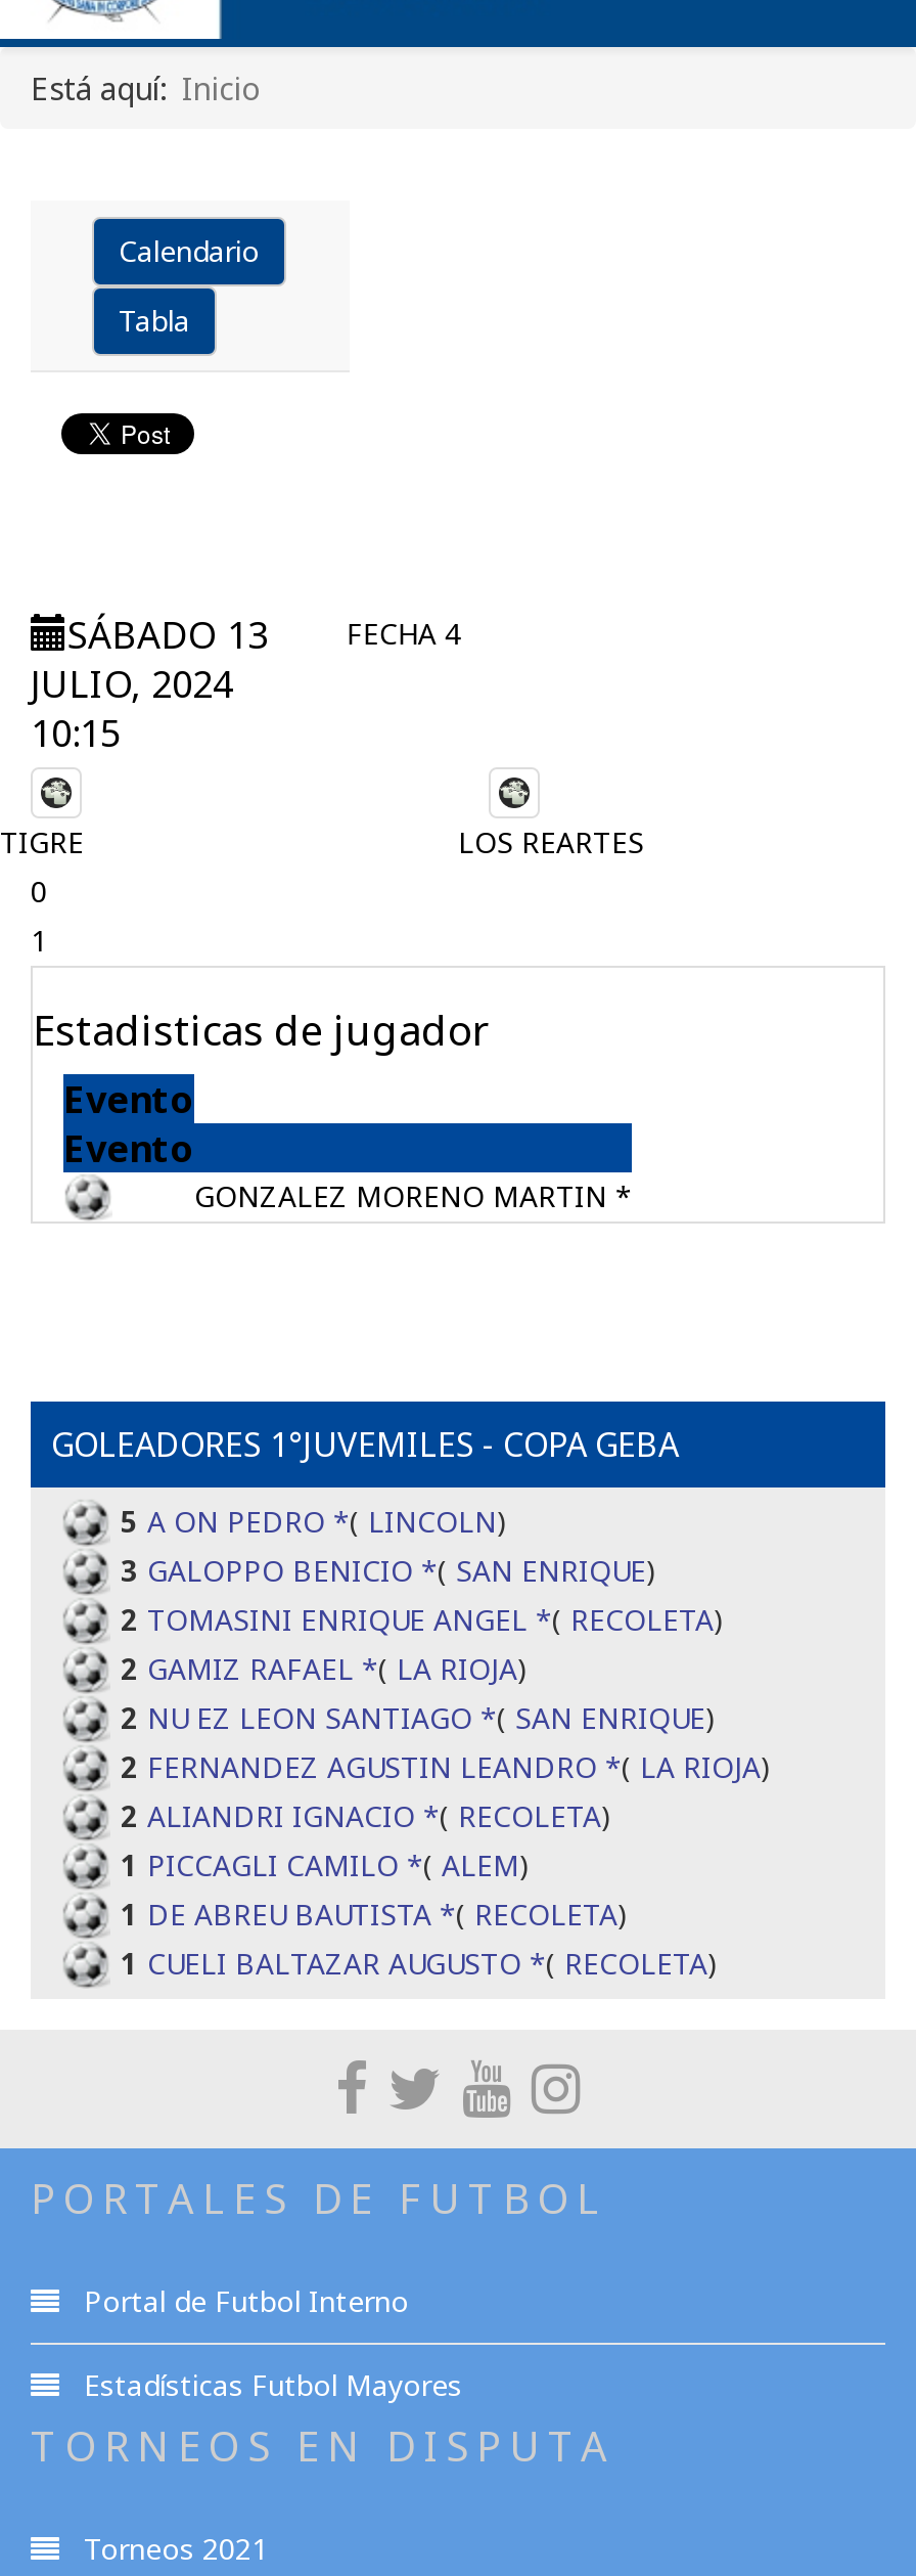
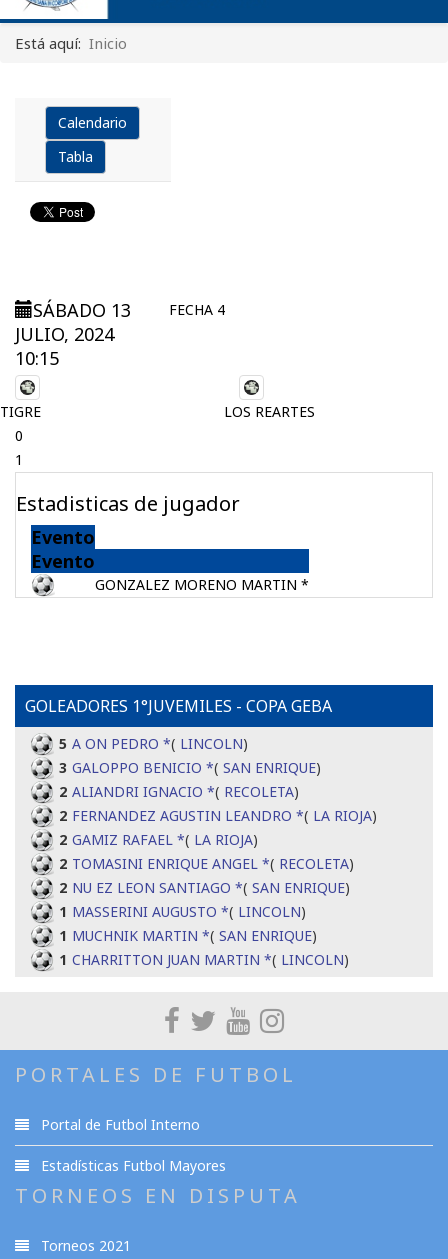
moved down: 2 FERNANDEZ AGUSTIN LEANDRO * ( LA RIOJA) | 2 GAMIZ RAFAEL * ( LA RIOJA) | 2 TOMASINI ENRIQUE ANGEL * ( RECOLETA) | 2 NU EZ LEON SANTIAGO * ( SAN ENRIQUE)

moved up: 2 ALIANDRI IGNACIO * ( RECOLETA)

- 1 PICCAGLI CAMILO * ( ALEM)
- 1 DE ABREU BAUTISTA * ( RECOLETA)
- 1 CUELI BALTAZAR AUGUSTO * ( RECOLETA)
+ 1 MASSERINI AUGUSTO * ( LINCOLN)
+ 1 MUCHNIK MARTIN * ( SAN ENRIQUE)
+ 1 CHARRITTON JUAN MARTIN * ( LINCOLN)
